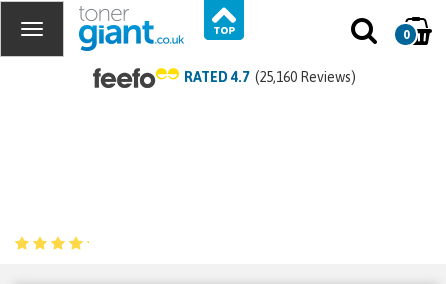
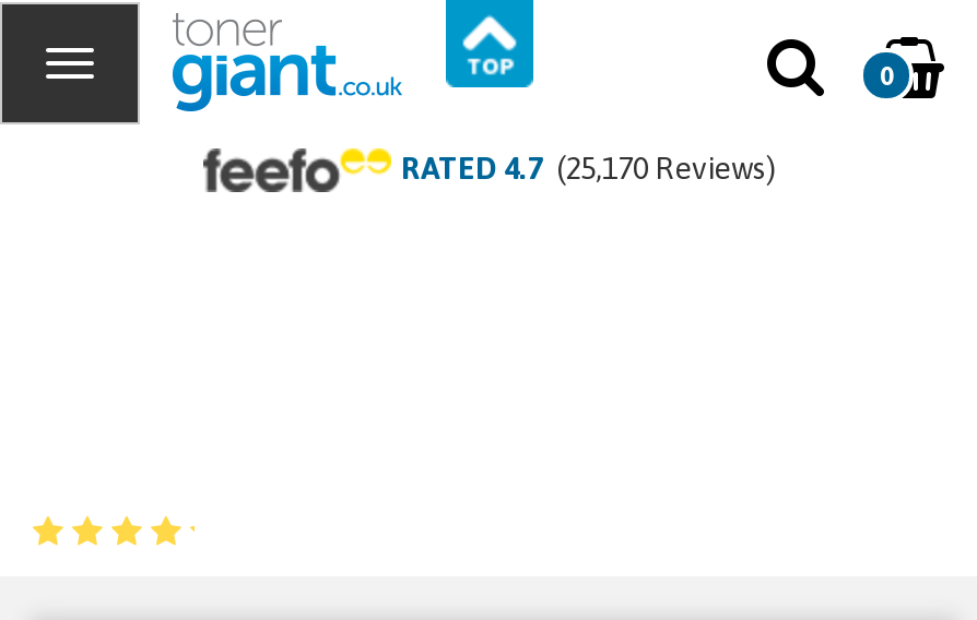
- RATED 4.7 (25,160 Reviews)
+ RATED 4.7 (25,170 Reviews)
